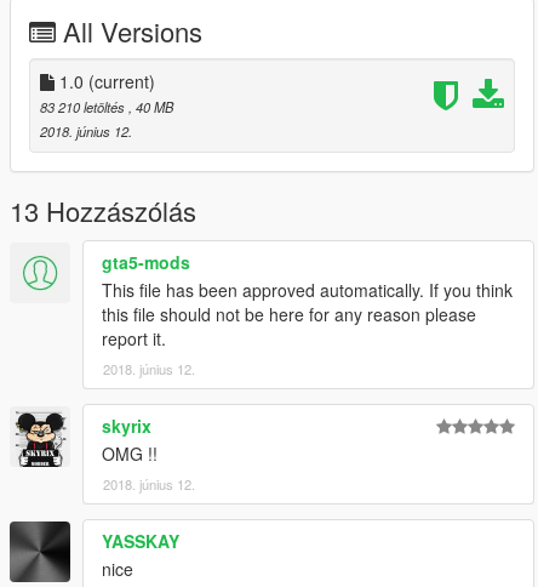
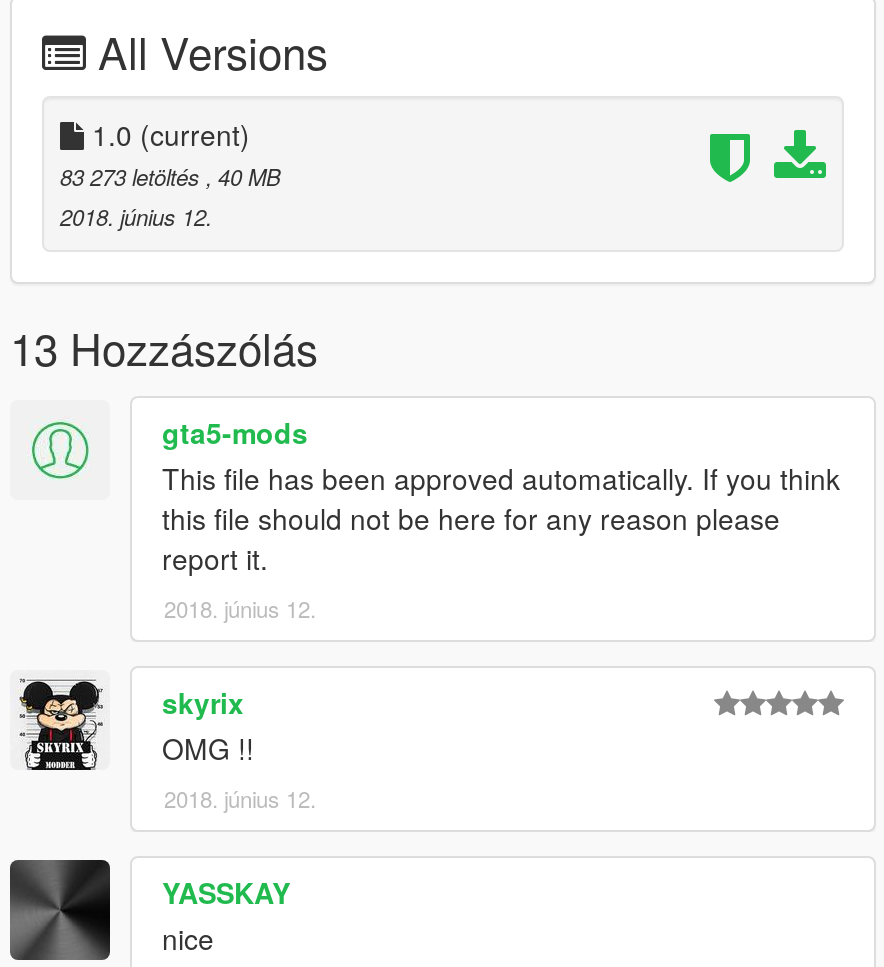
- 83 210 letöltés, 40 MB
+ 83 273 letöltés, 40 MB
